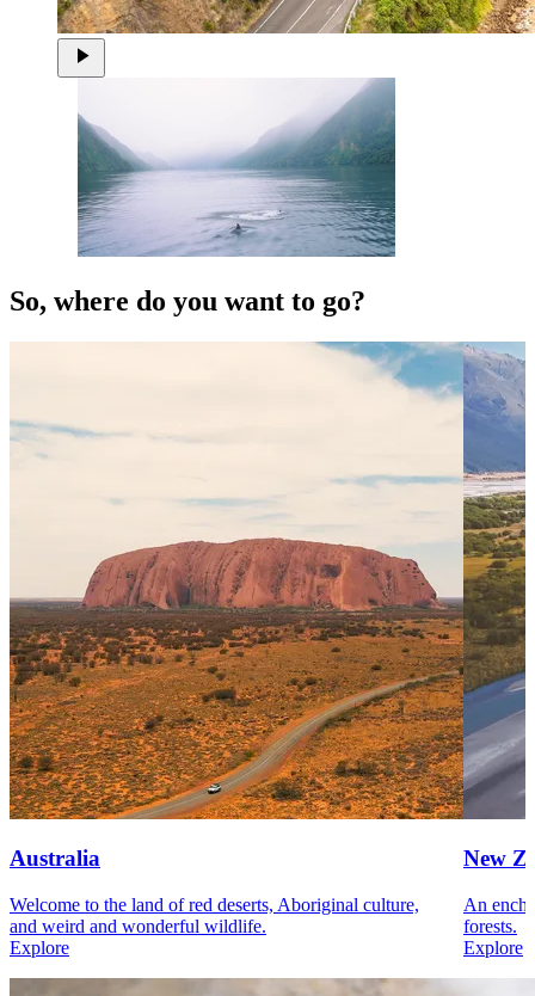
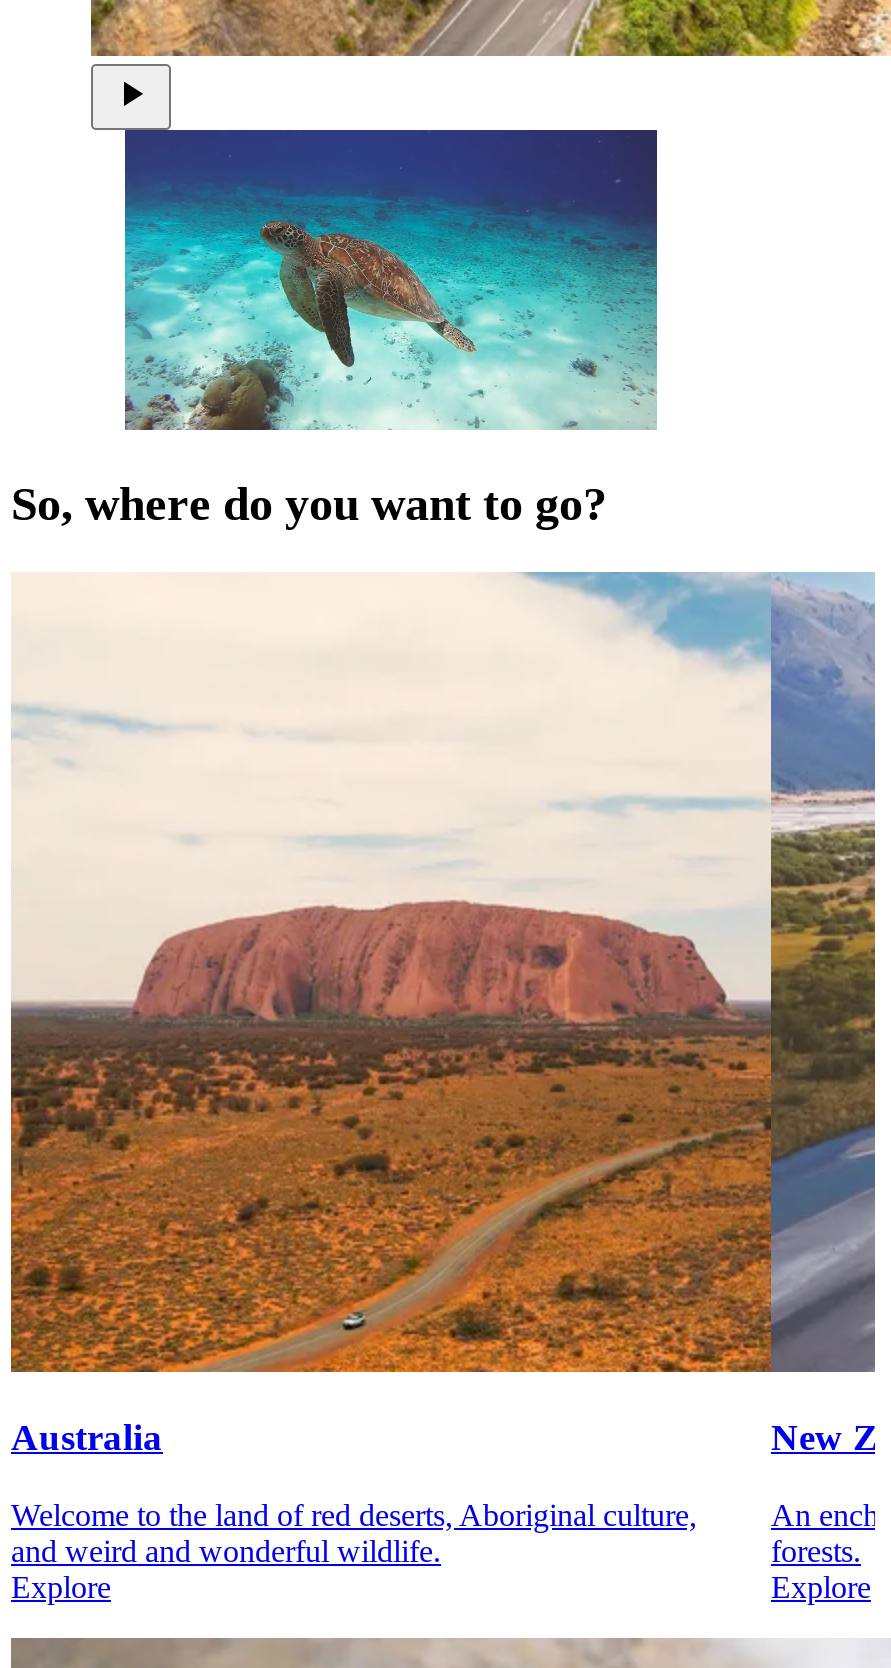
- [image]
+ [image]
